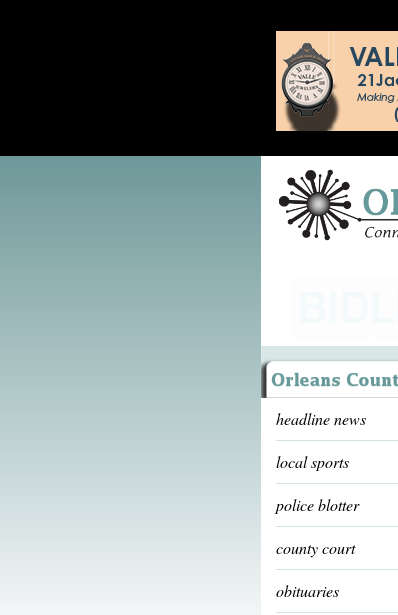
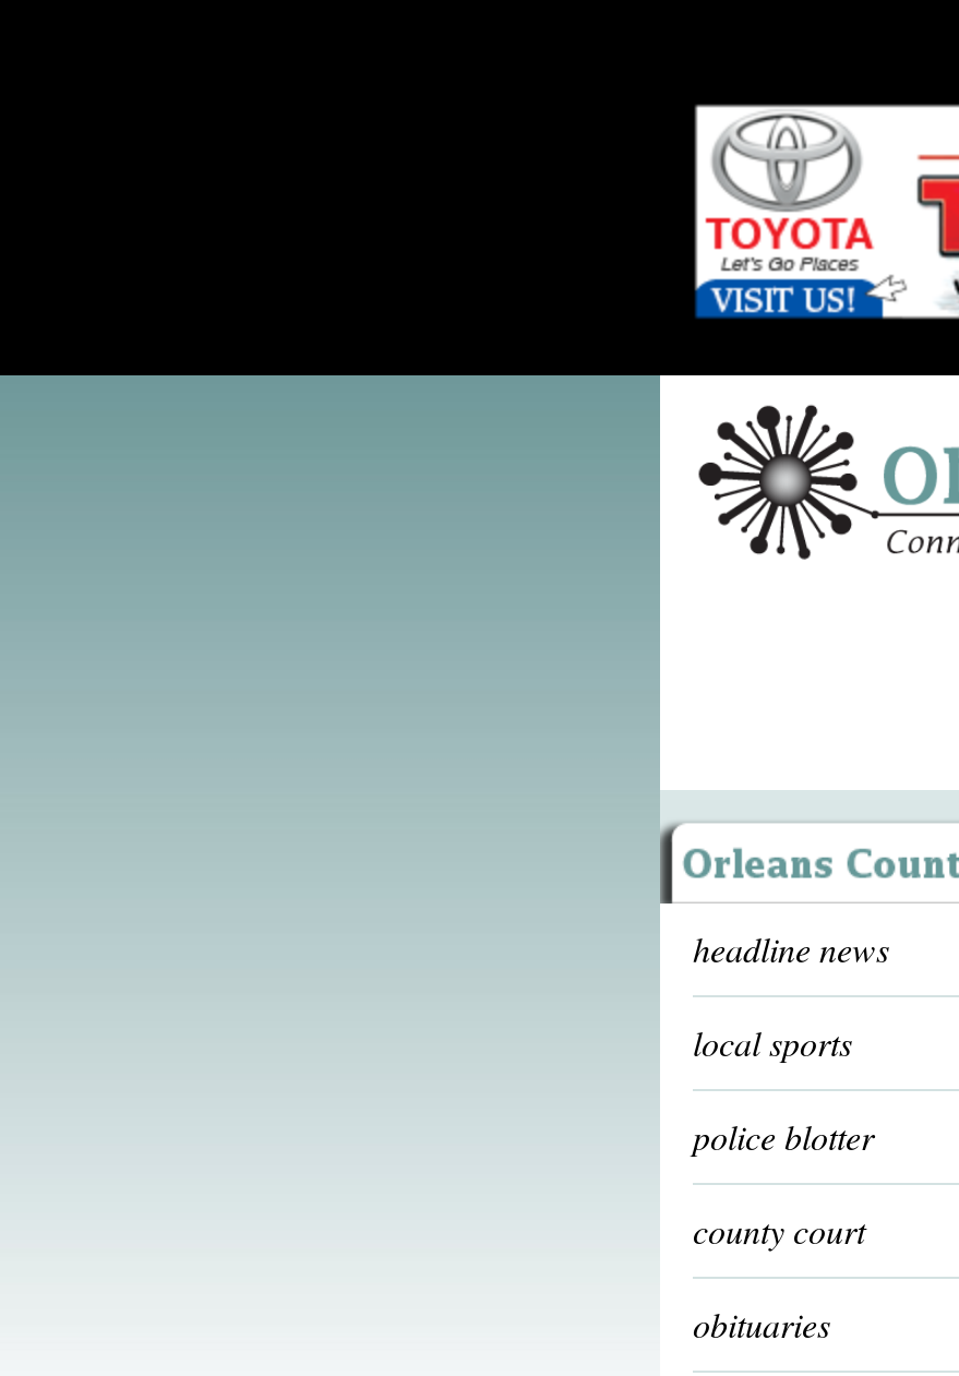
- [image]
+ [image]
